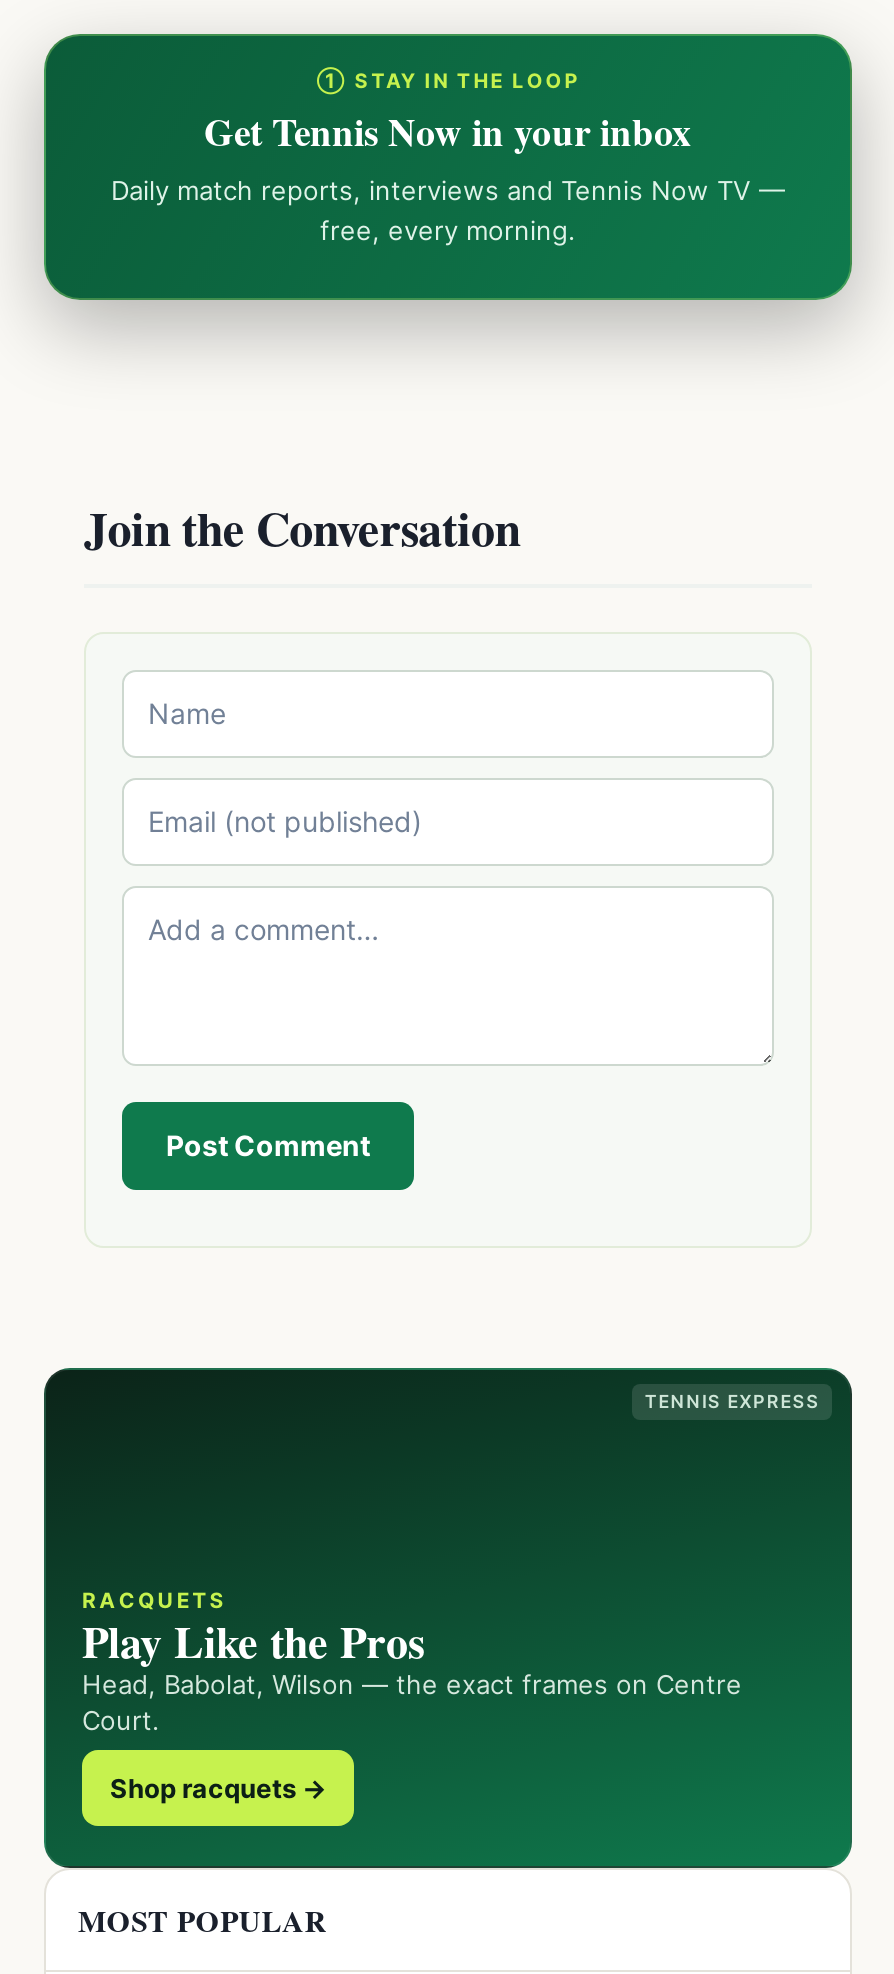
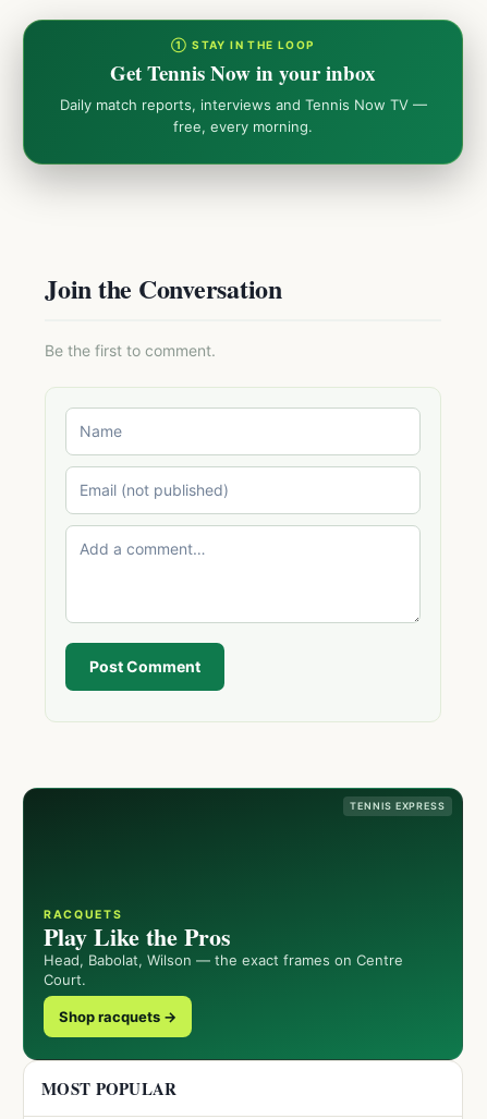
+ Be the first to comment.
